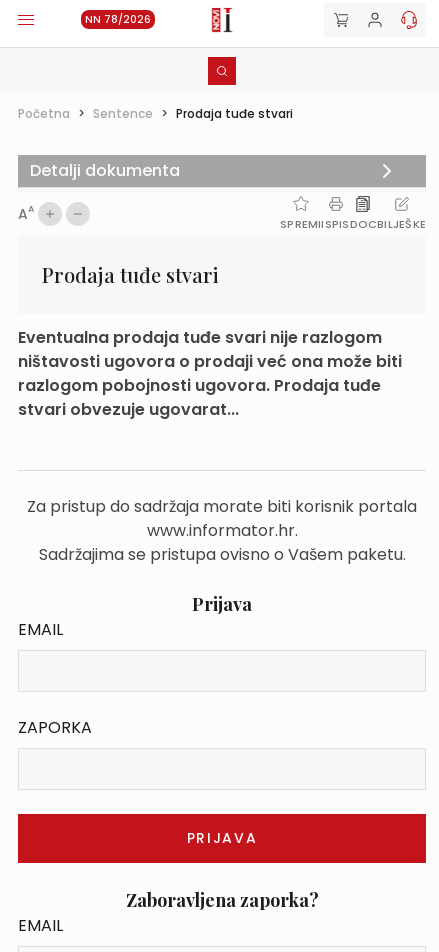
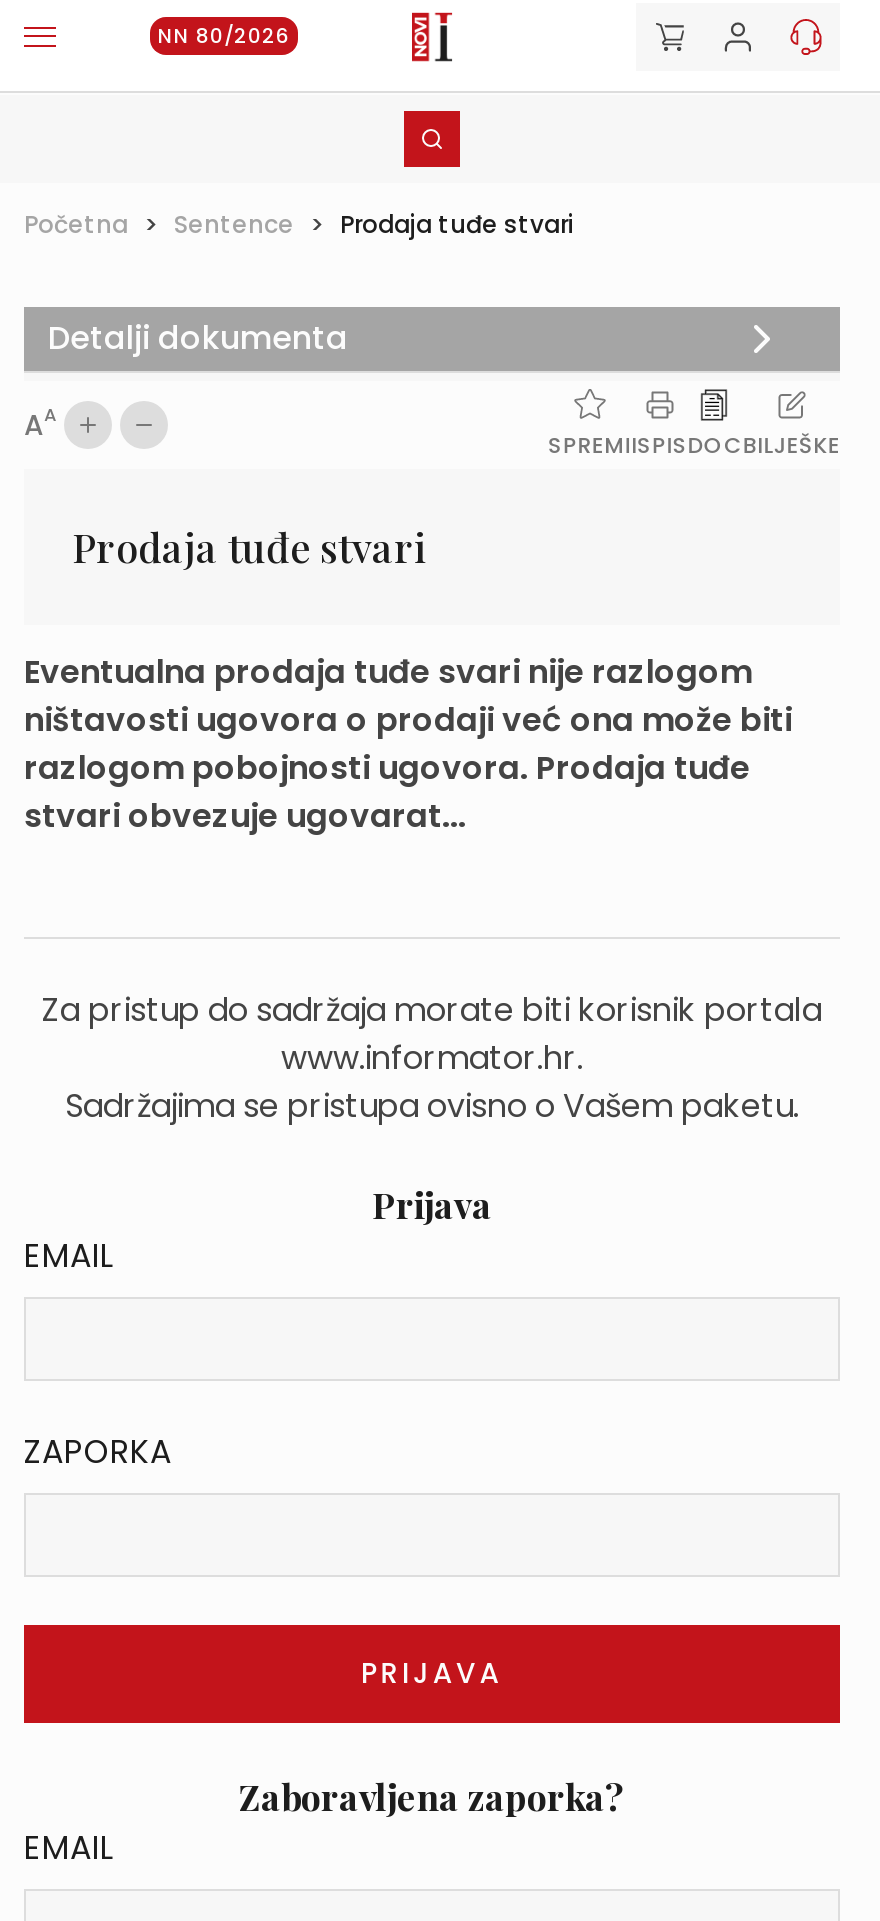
- NN 78/2026
+ NN 80/2026
